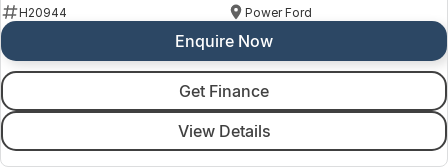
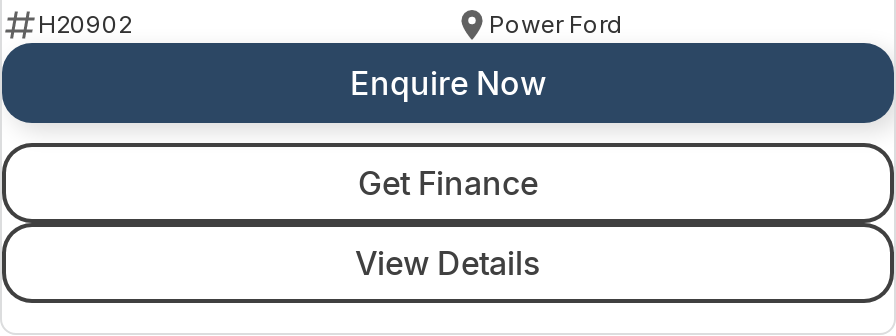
- H20944
+ H20902
